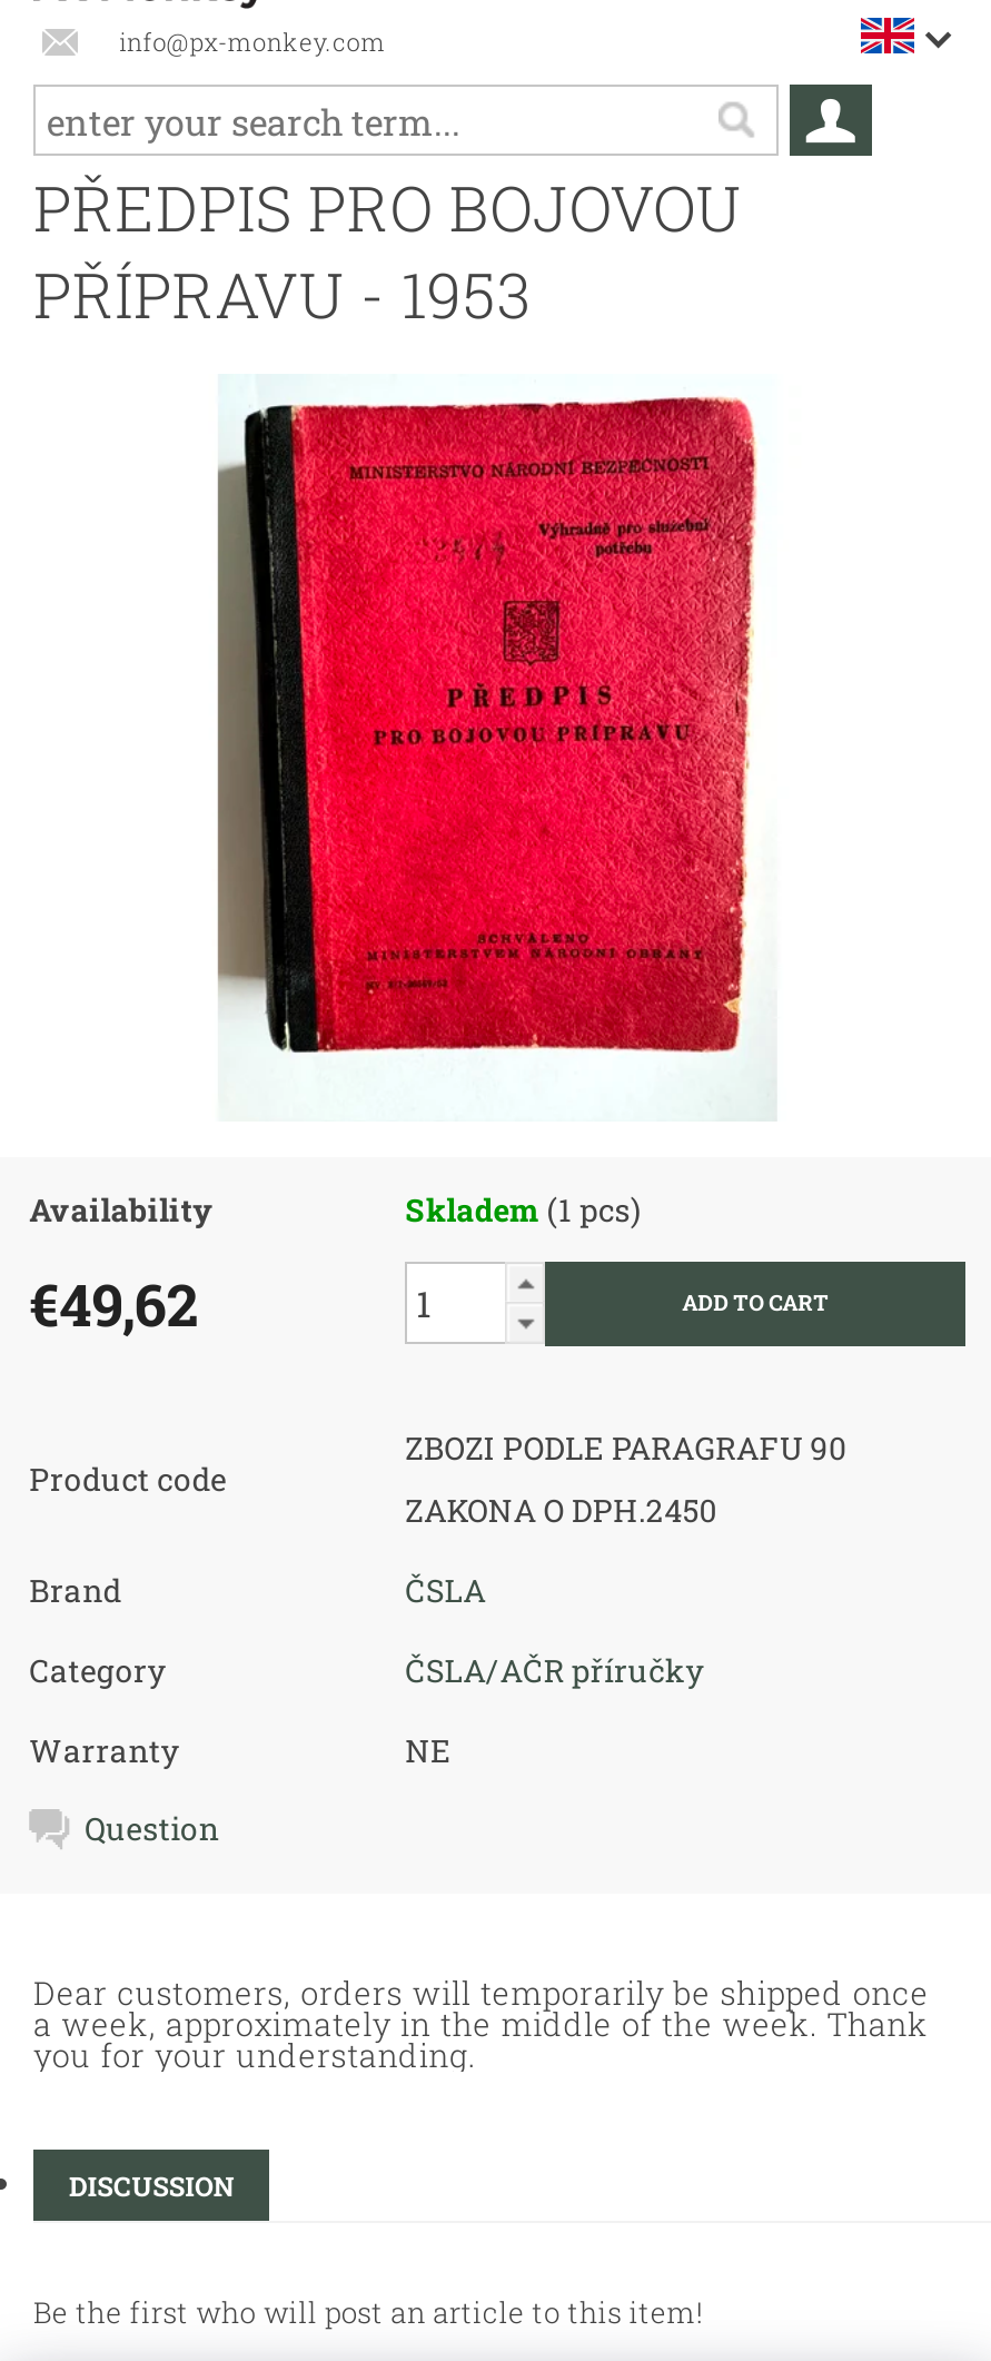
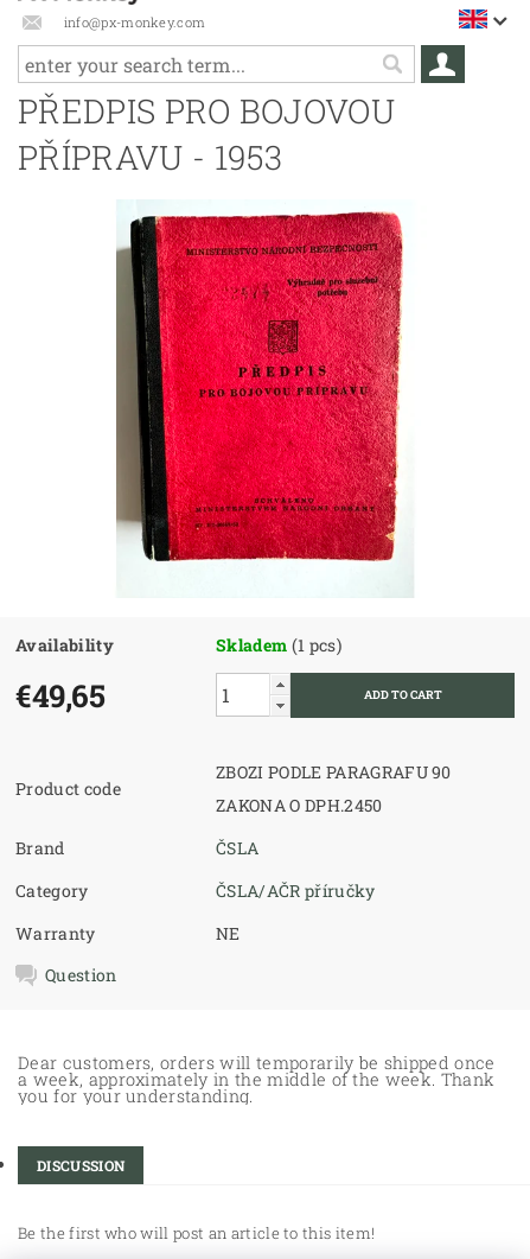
- €49,62
+ €49,65
